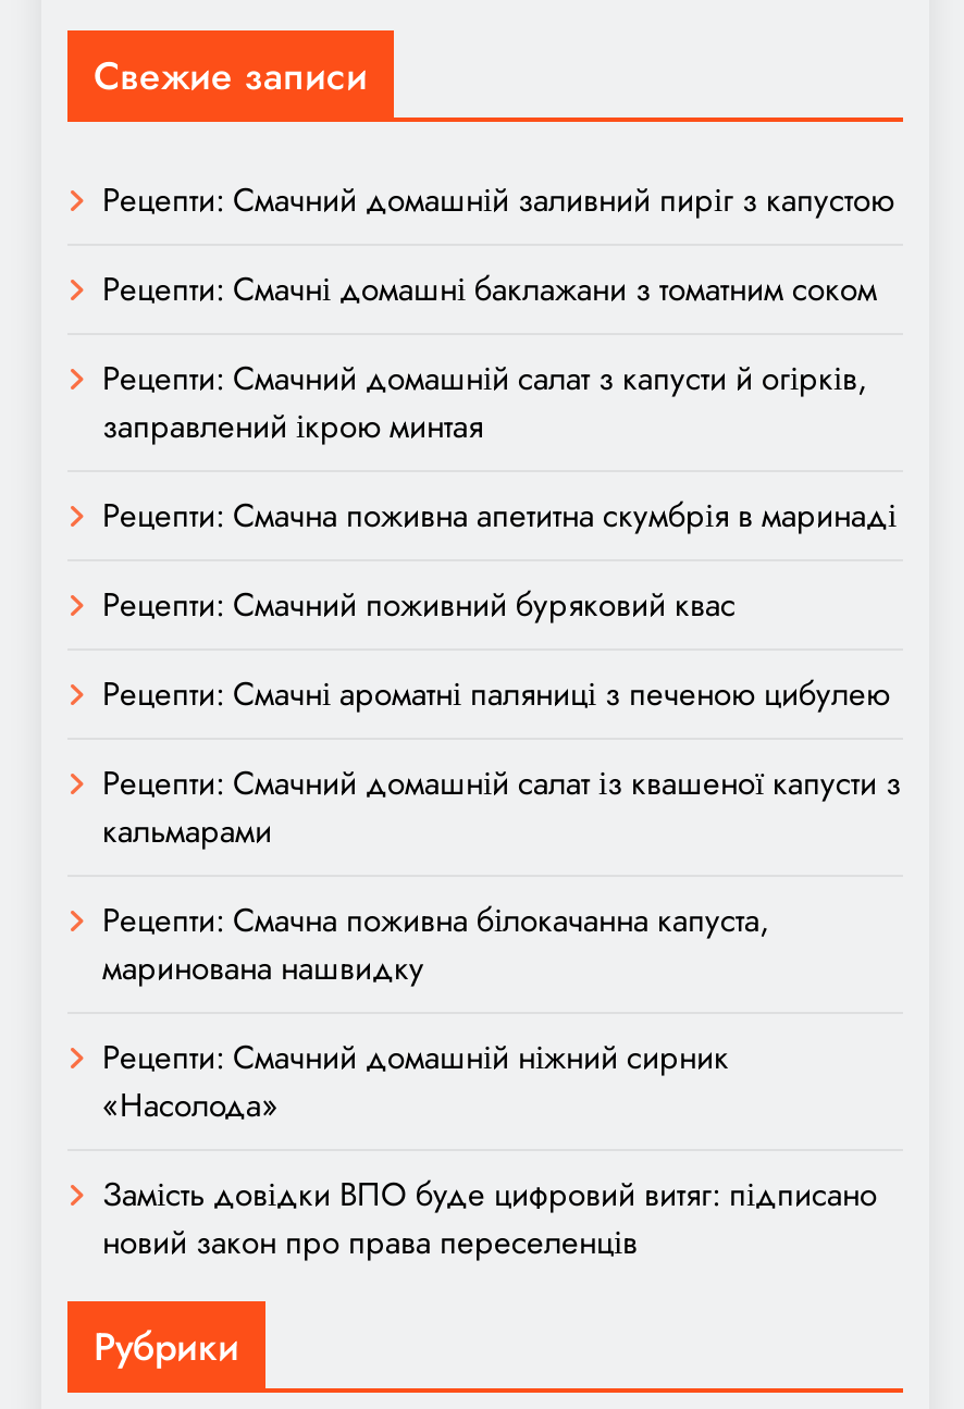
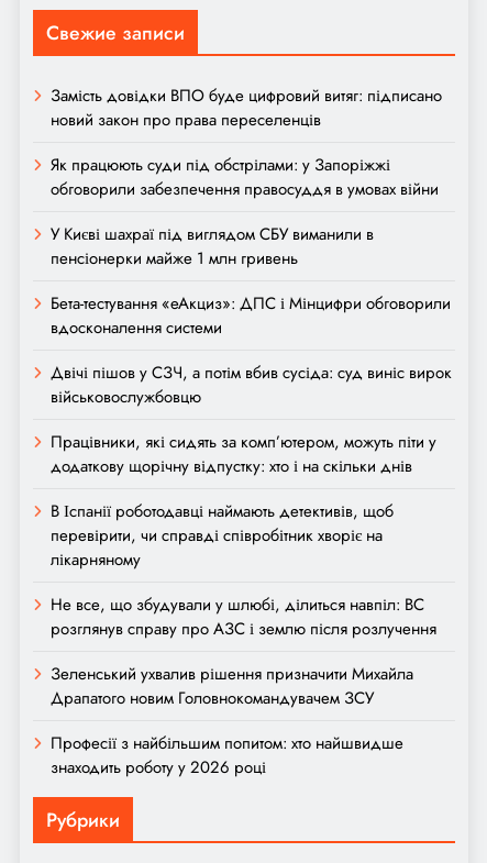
- Рецепти: Смачний домашній заливний пиріг з капустою
- Рецепти: Смачні домашні баклажани з томатним соком
- Рецепти: Смачний домашній салат з капусти й огірків,
- заправлений ікрою минтая
- Рецепти: Смачна поживна апетитна скумбрія в маринаді
- Рецепти: Смачний поживний буряковий квас
- Рецепти: Смачні ароматні паляниці з печеною цибулею
- Рецепти: Смачний домашній салат із квашеної капусти з
- кальмарами
- Рецепти: Смачна поживна білокачанна капуста,
- маринована нашвидку
- Рецепти: Смачний домашній ніжний сирник
- «Насолода»

moved up: Замість довідки ВПО буде цифровий витяг: підписано | новий закон про права переселенців

+ Як працюють суди під обстрілами: у Запоріжжі
+ обговорили забезпечення правосуддя в умовах війни
+ У Києві шахраї під виглядом СБУ виманили в
+ пенсіонерки майже 1 млн гривень
+ Бета-тестування «еАкциз»: ДПС і Мінцифри обговорили
+ вдосконалення системи
+ Двічі пішов у СЗЧ, а потім вбив сусіда: суд виніс вирок
+ військовослужбовцю
+ Працівники, які сидять за комп’ютером, можуть піти у
+ додаткову щорічну відпустку: хто і на скільки днів
+ В Іспанії роботодавці наймають детективів, щоб
+ перевірити, чи справді співробітник хворіє на
+ лікарняному
+ Не все, що збудували у шлюбі, ділиться навпіл: ВС
+ розглянув справу про АЗС і землю після розлучення
+ Зеленський ухвалив рішення призначити Михайла
+ Драпатого новим Головнокомандувачем ЗСУ
+ Професії з найбільшим попитом: хто найшвидше
+ знаходить роботу у 2026 році
